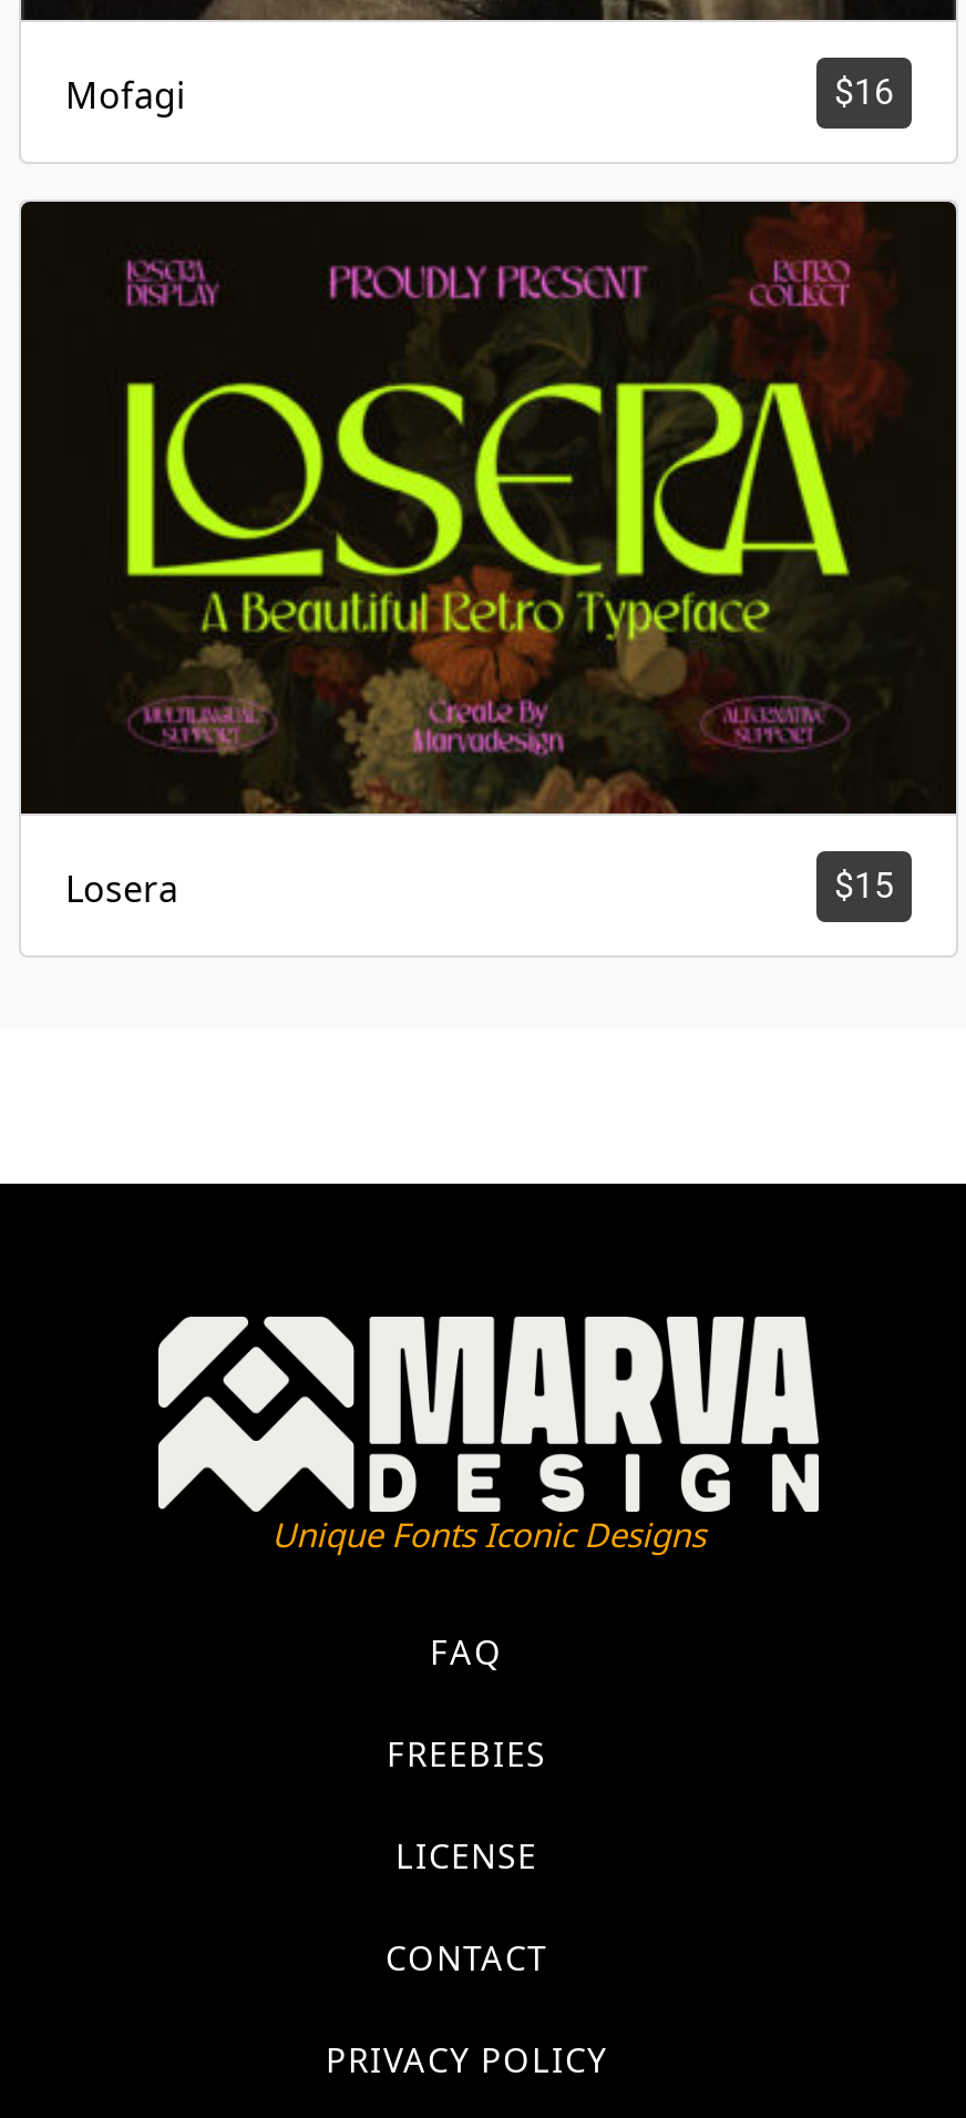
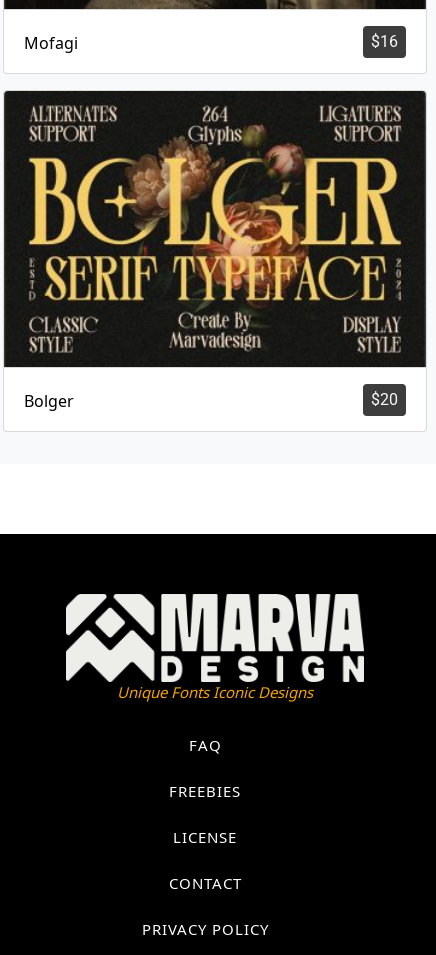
- [image]
- $15
- Losera
+ [image]
+ $20
+ Bolger
